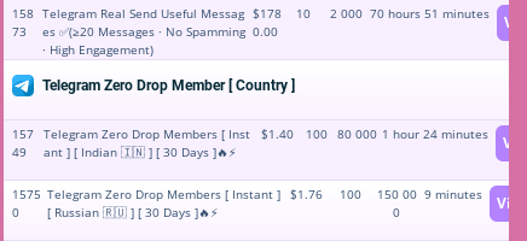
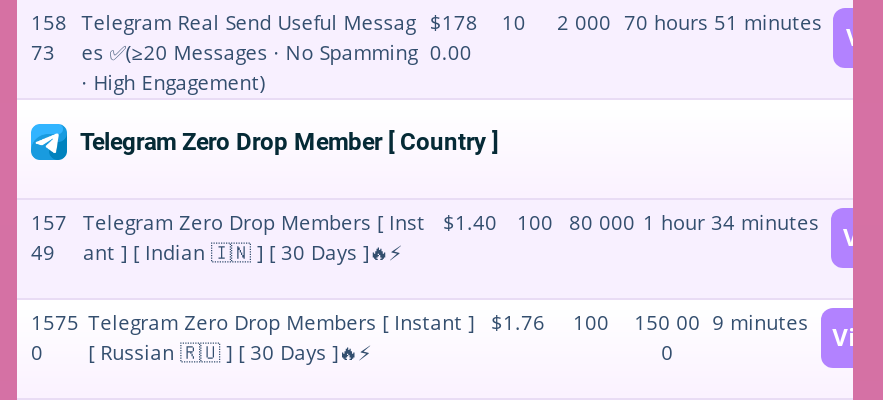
- 100 80 000 1 hour 24 minutes
+ 100 80 000 1 hour 34 minutes
